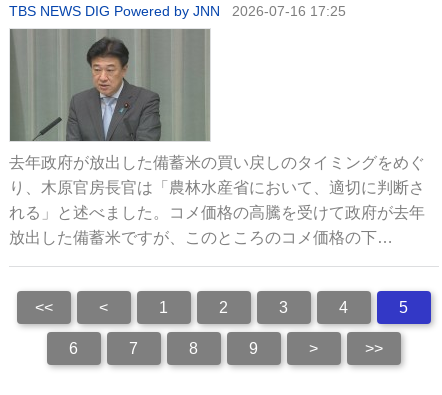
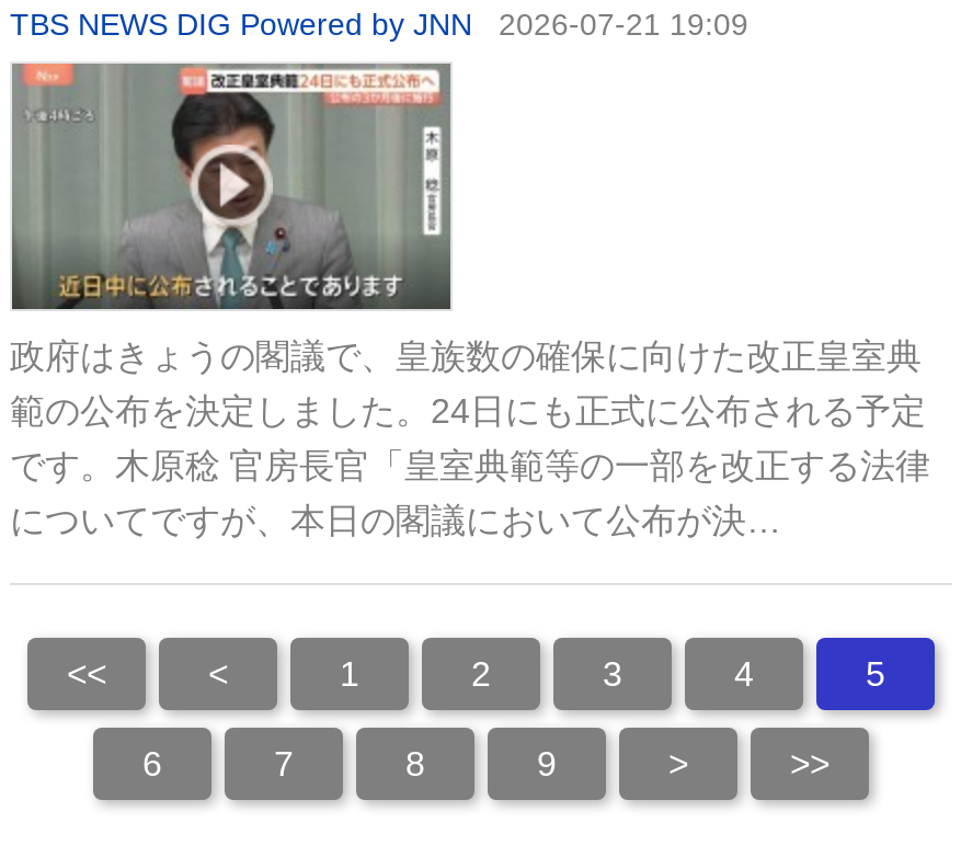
- TBS NEWS DIG Powered by JNN 2026-07-16 17:25
+ TBS NEWS DIG Powered by JNN 2026-07-21 19:09

- [image]
- 去年政府が放出した備蓄米の買い戻しのタイミングをめぐ
+ [image]
+ 政府はきょうの閣議で、皇族数の確保に向けた改正皇室典

- り、木原官房長官は「農林水産省において、適切に判断さ
+ 範の公布を決定しました。24日にも正式に公布される予定

- れる」と述べました。コメ価格の高騰を受けて政府が去年
+ です。木原稔 官房長官「皇室典範等の一部を改正する法律

- 放出した備蓄米ですが、このところのコメ価格の下…
+ についてですが、本日の閣議において公布が決…
